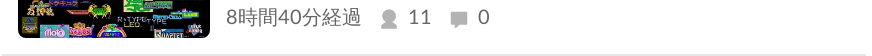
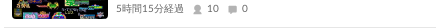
- 8時間40分経過
+ 5時間15分経過

- 11
+ 10
